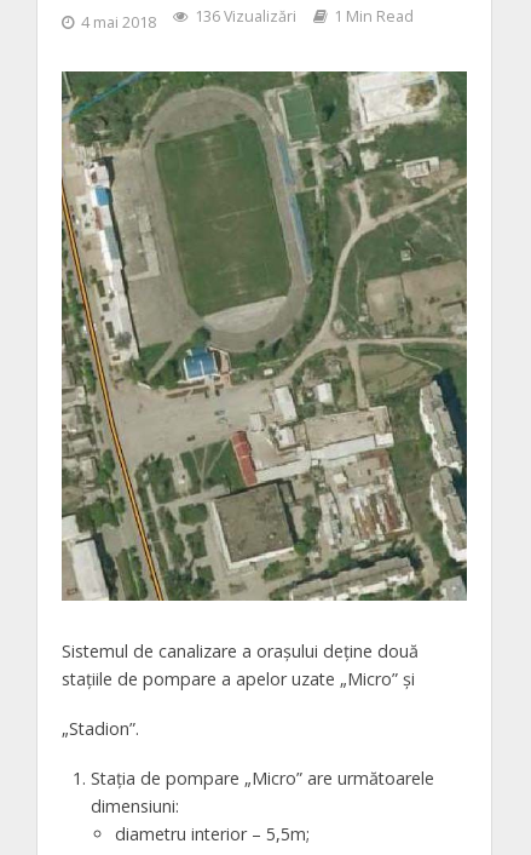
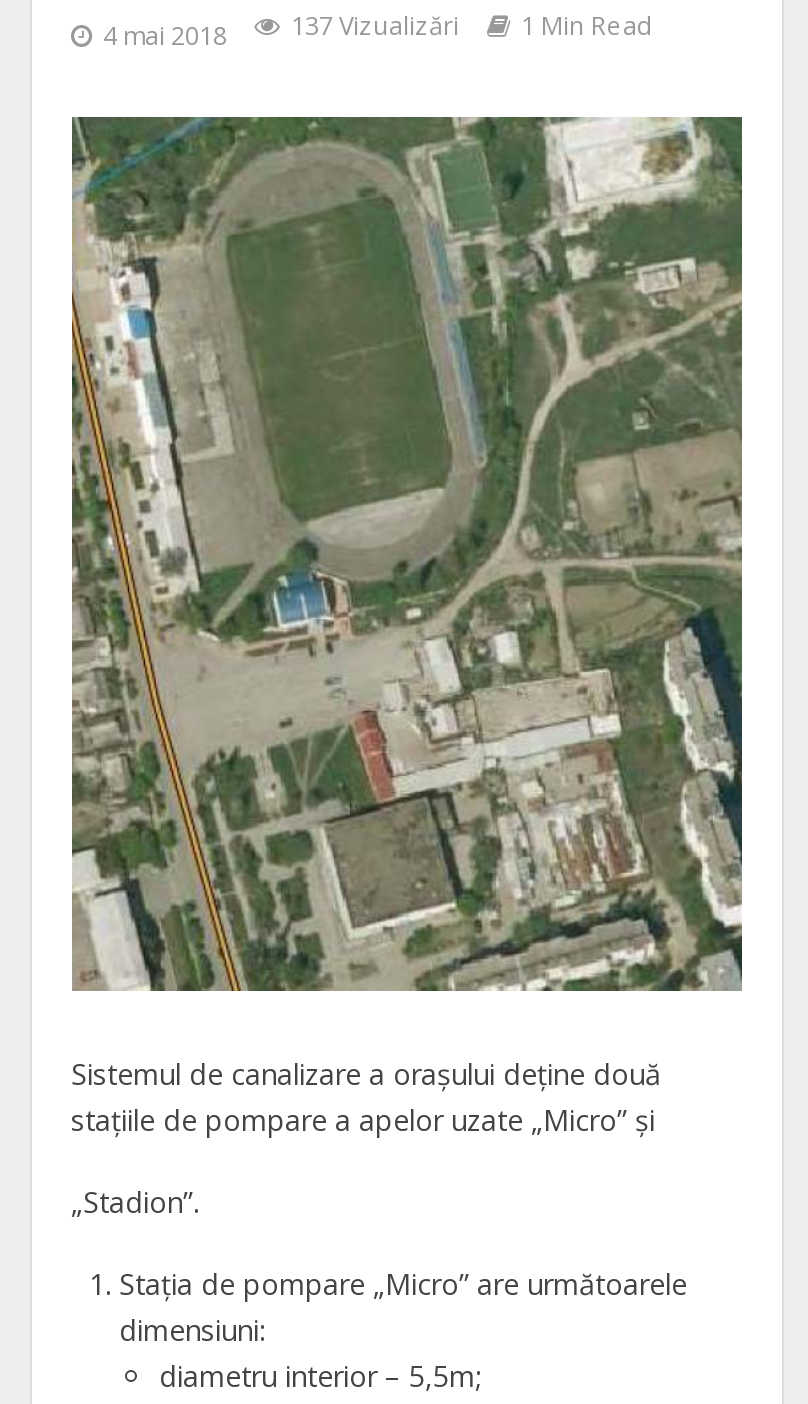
- 4 mai 2018 136 Vizualizări 1 Min Read
+ 4 mai 2018 137 Vizualizări 1 Min Read
